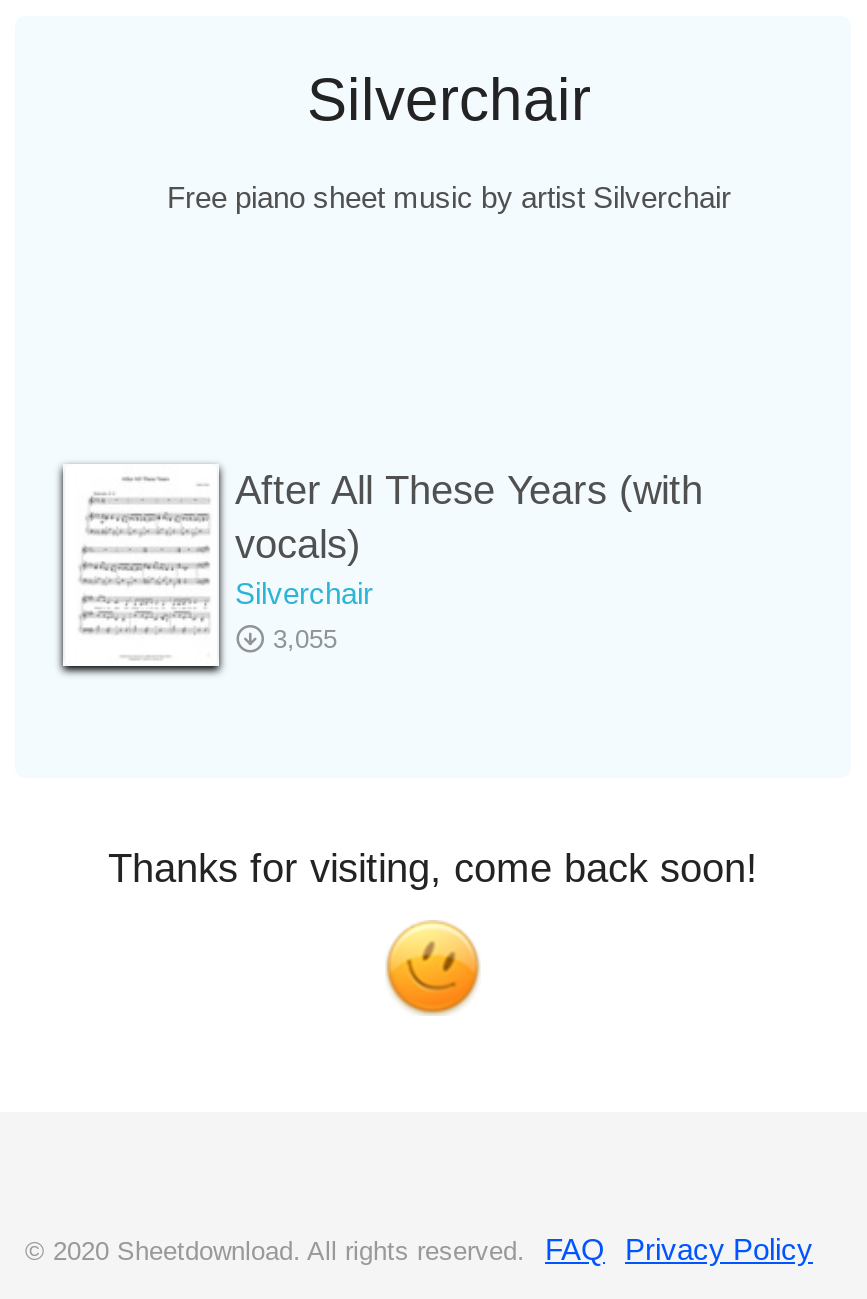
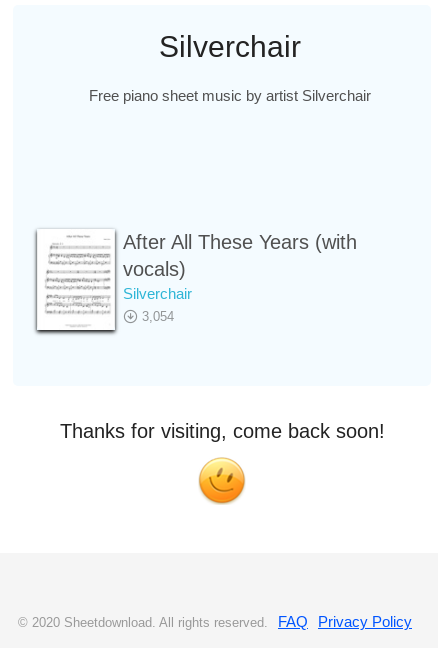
- 3,055
+ 3,054
